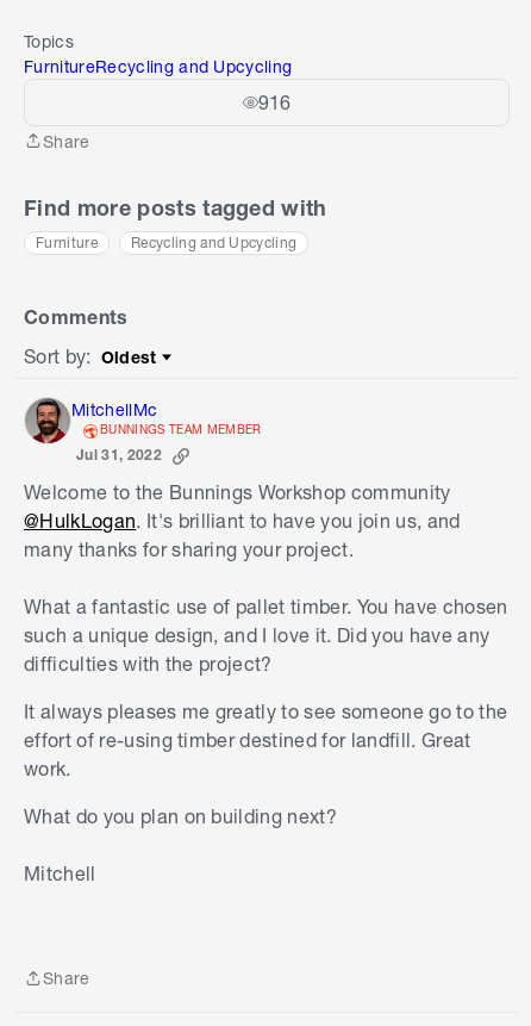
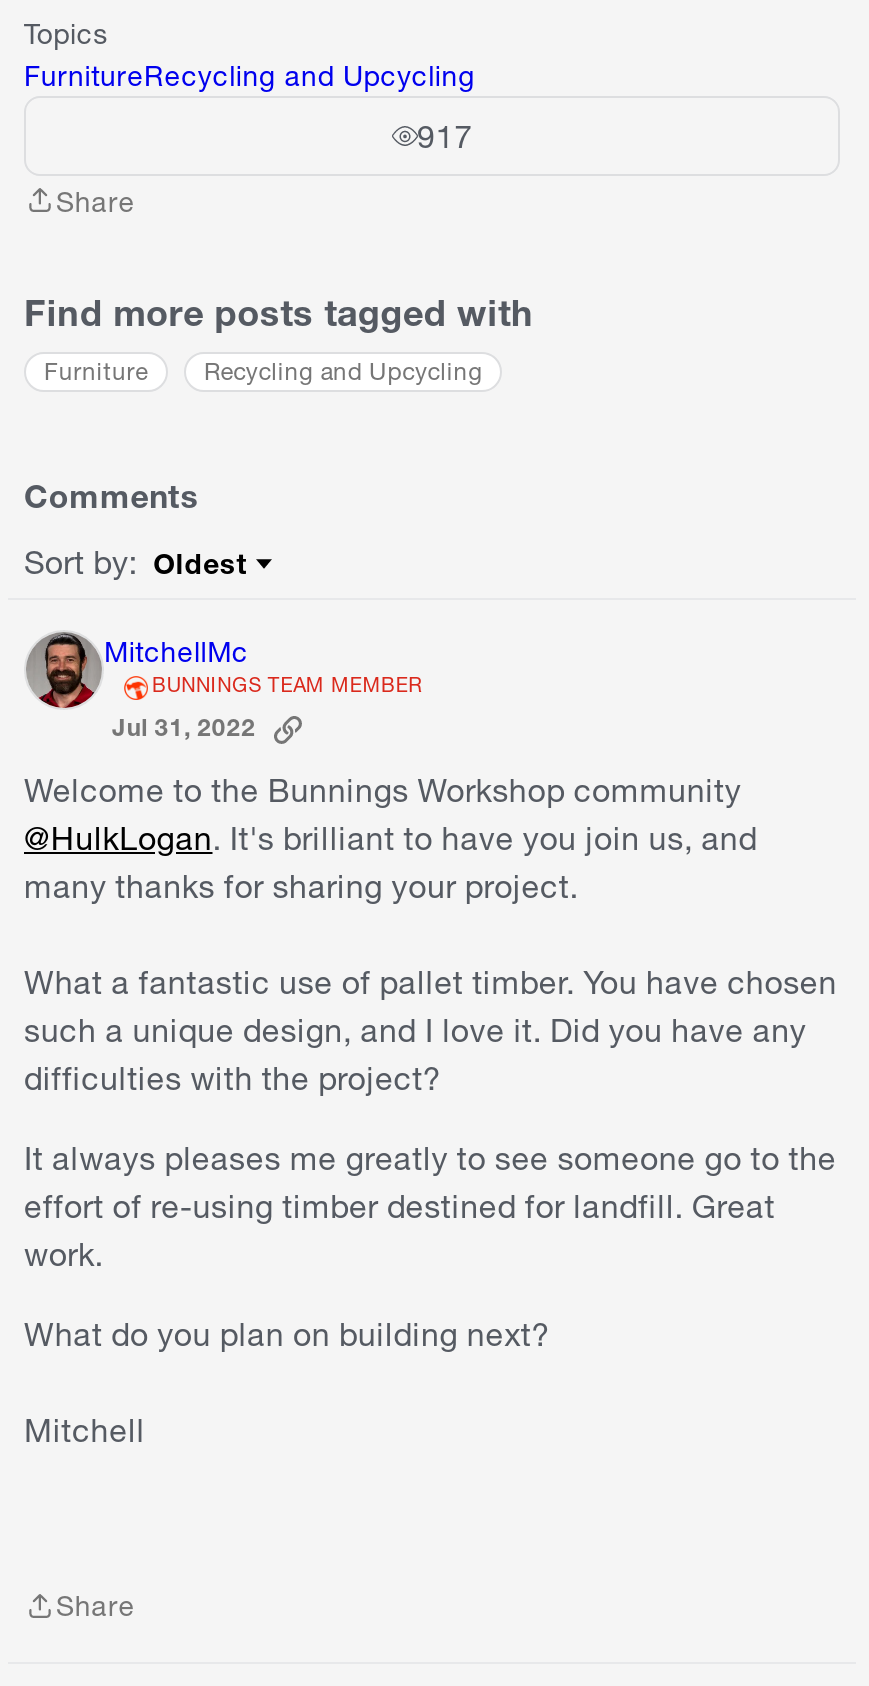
- 916
+ 917
